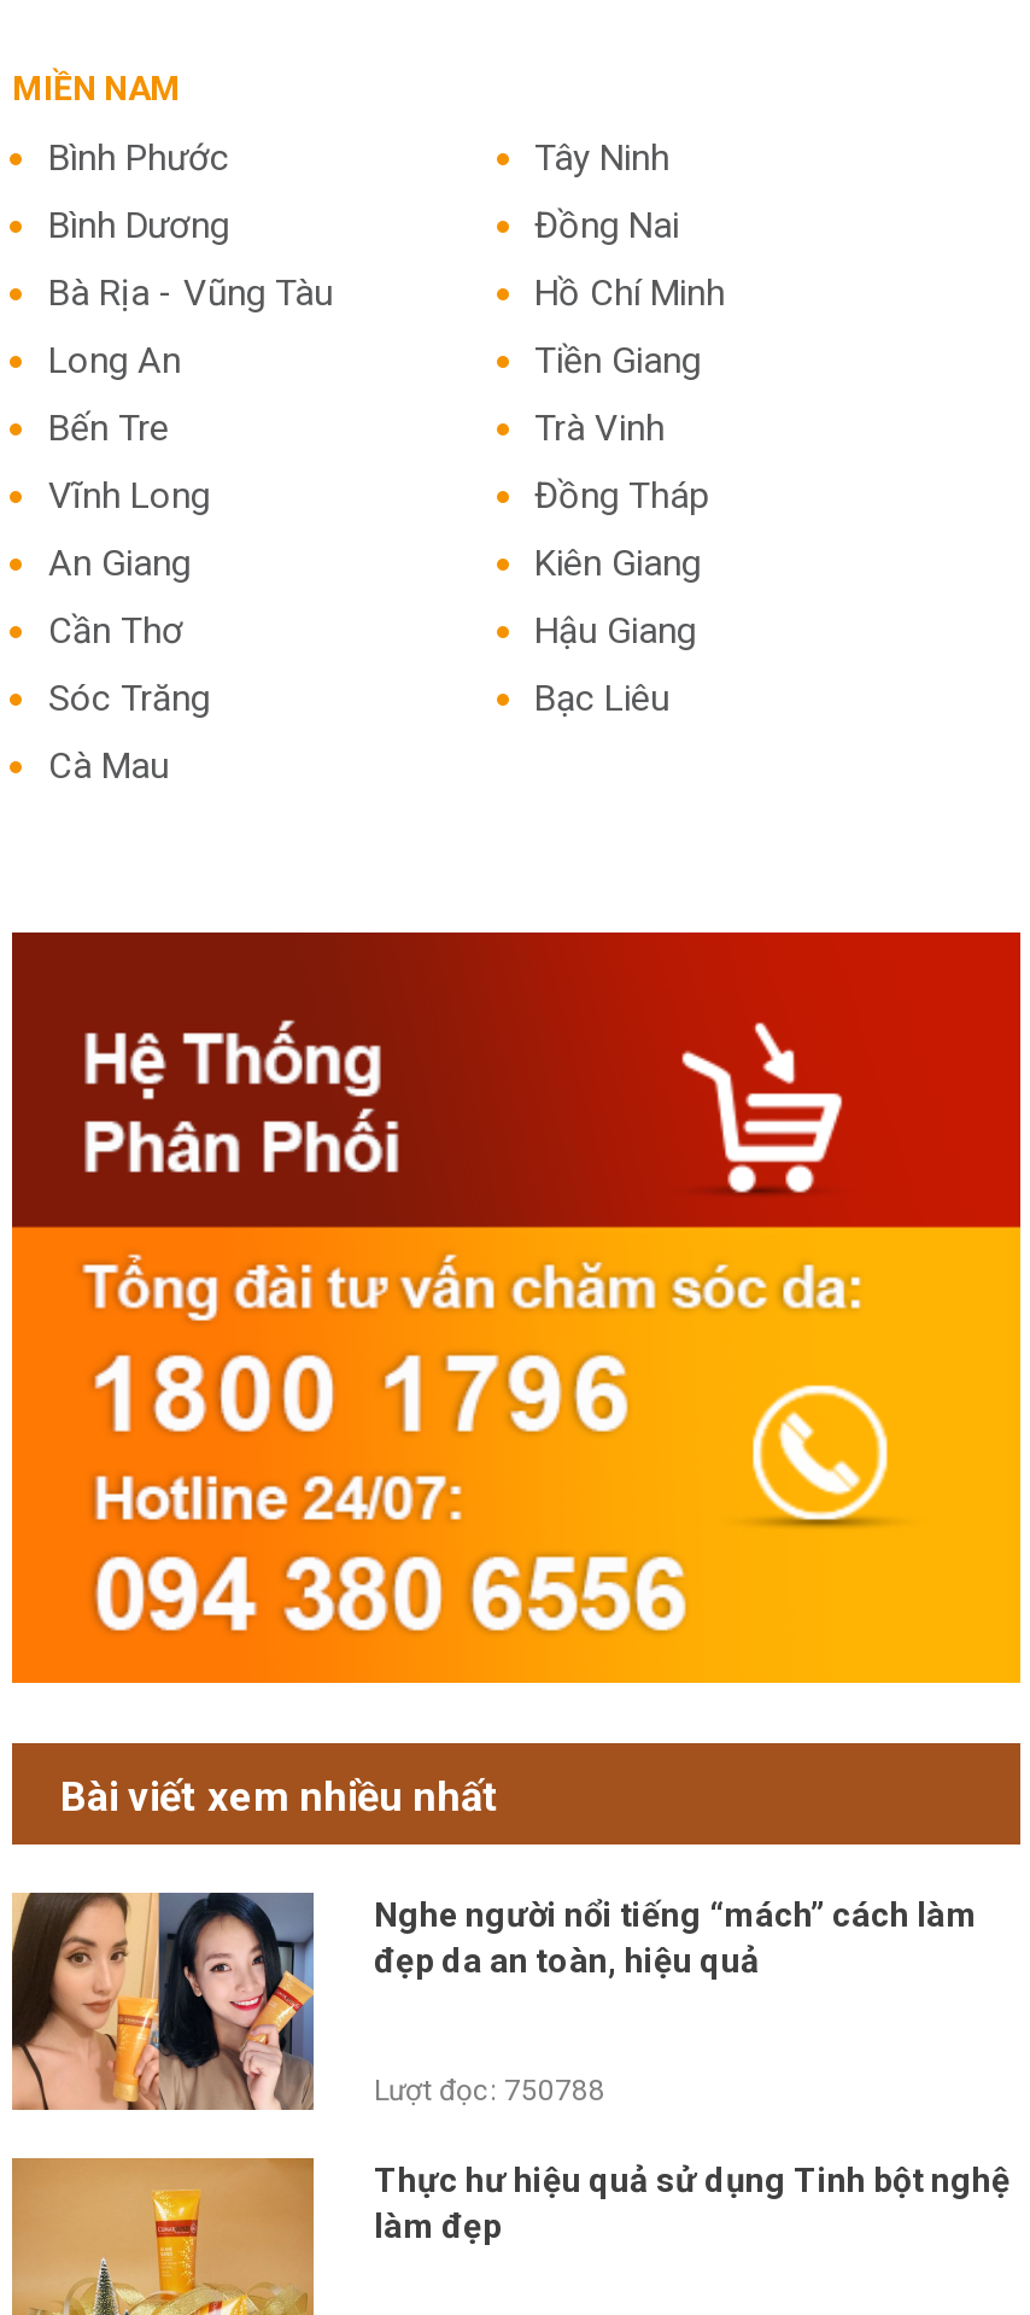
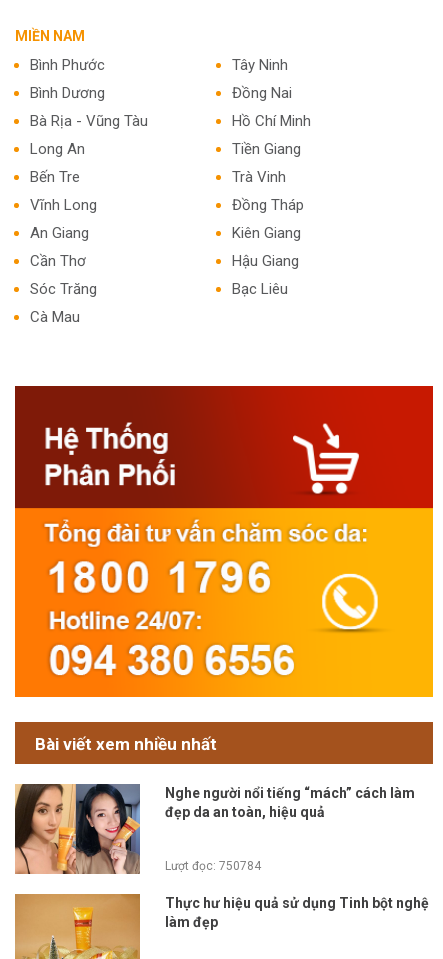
- Lượt đọc: 750788
+ Lượt đọc: 750784
